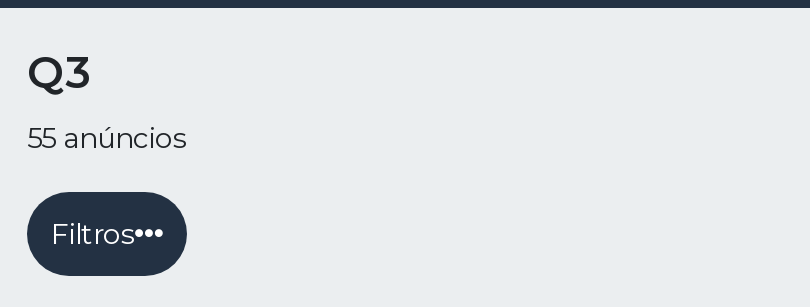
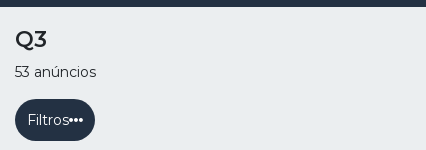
- 55 anúncios
+ 53 anúncios
